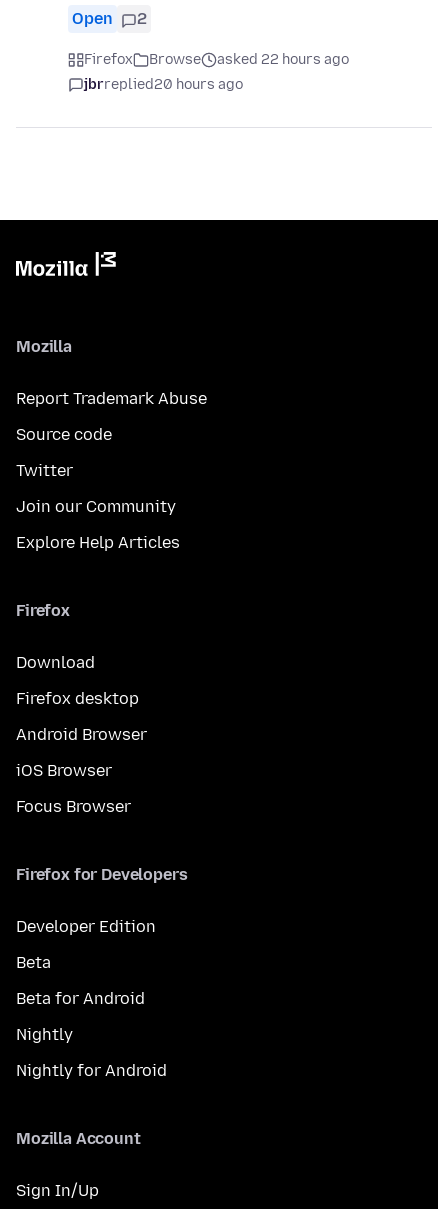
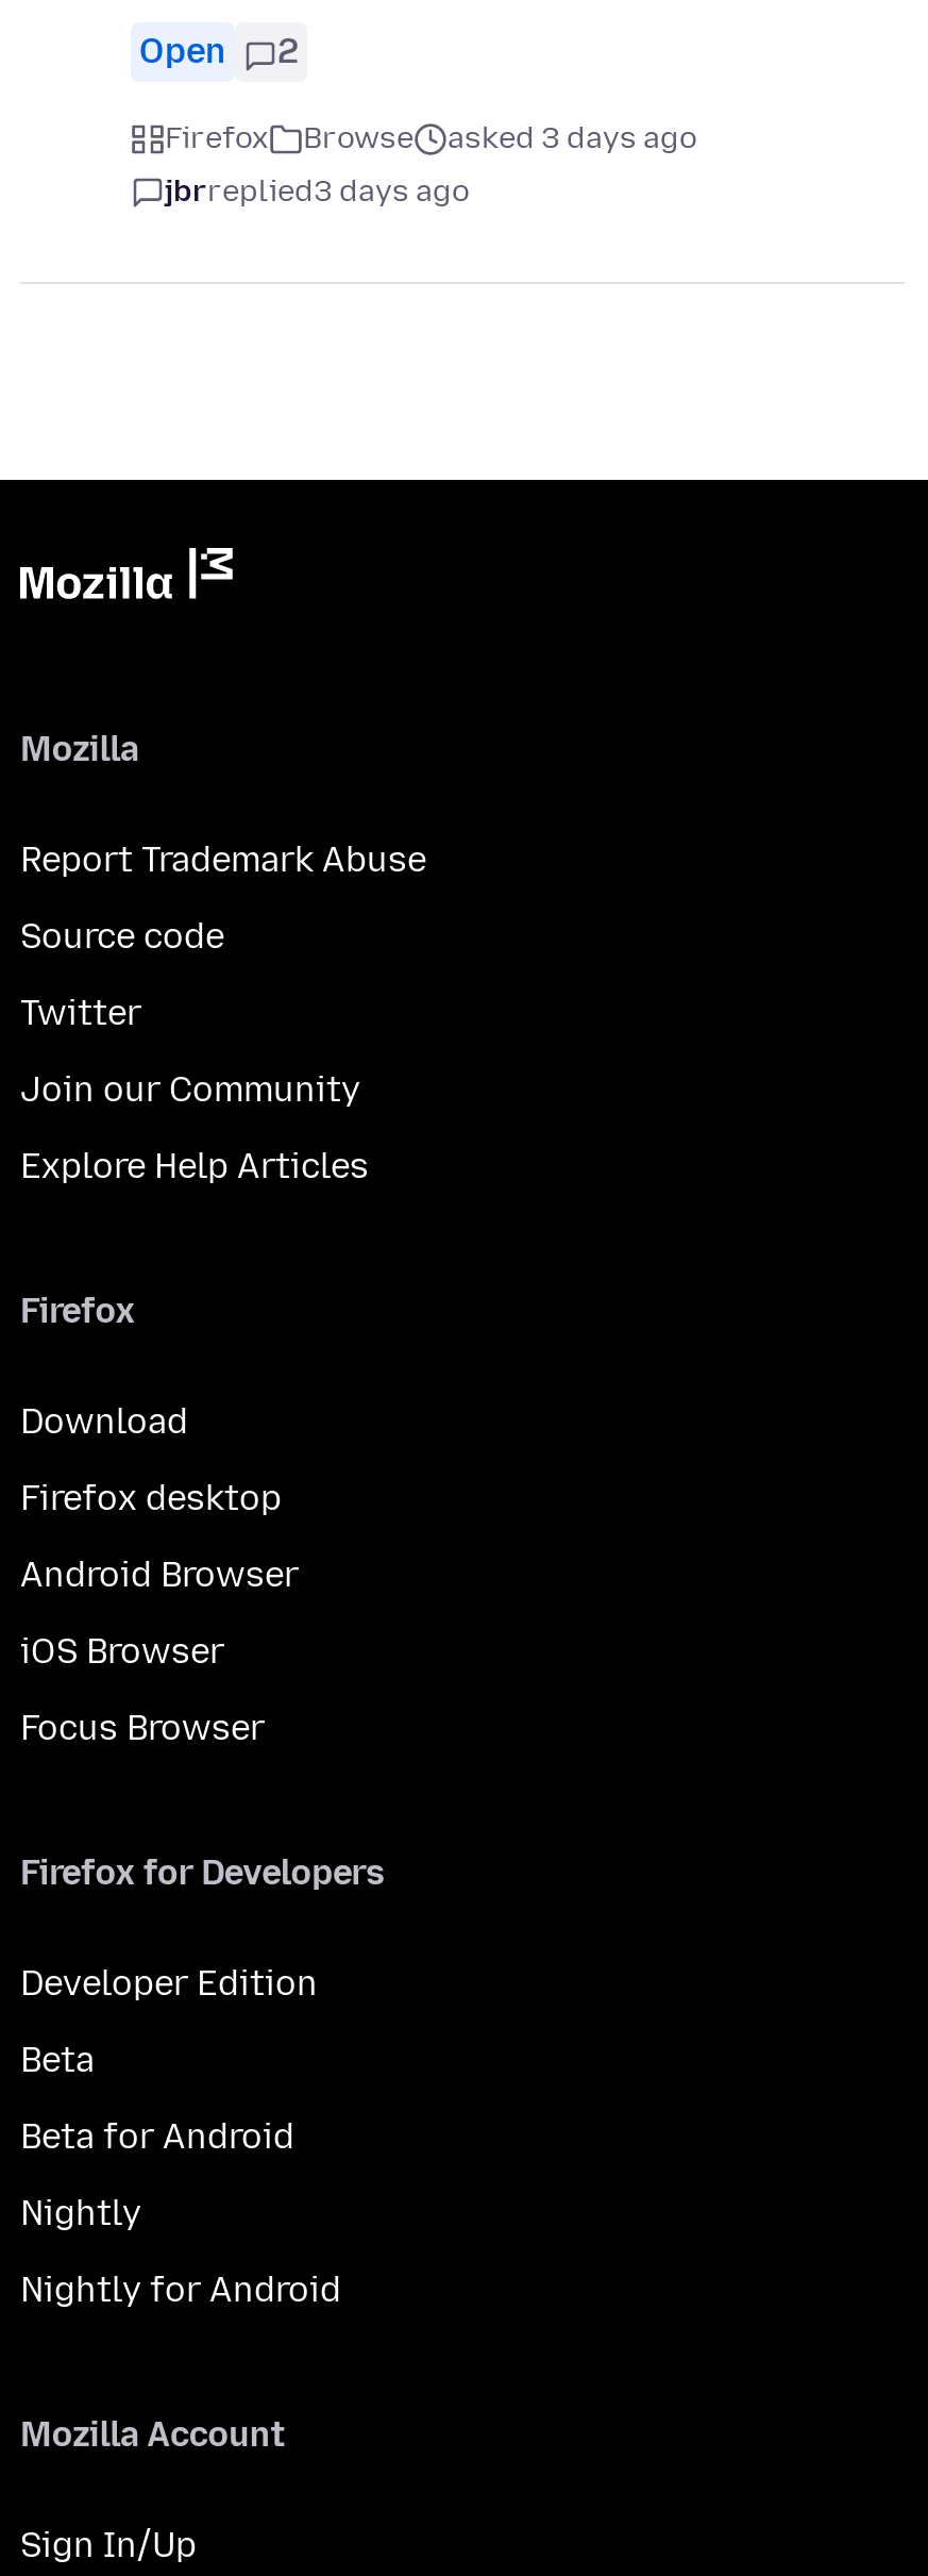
- asked 22 hours ago
+ asked 3 days ago

- jbrreplied20 hours ago
+ jbrreplied3 days ago
